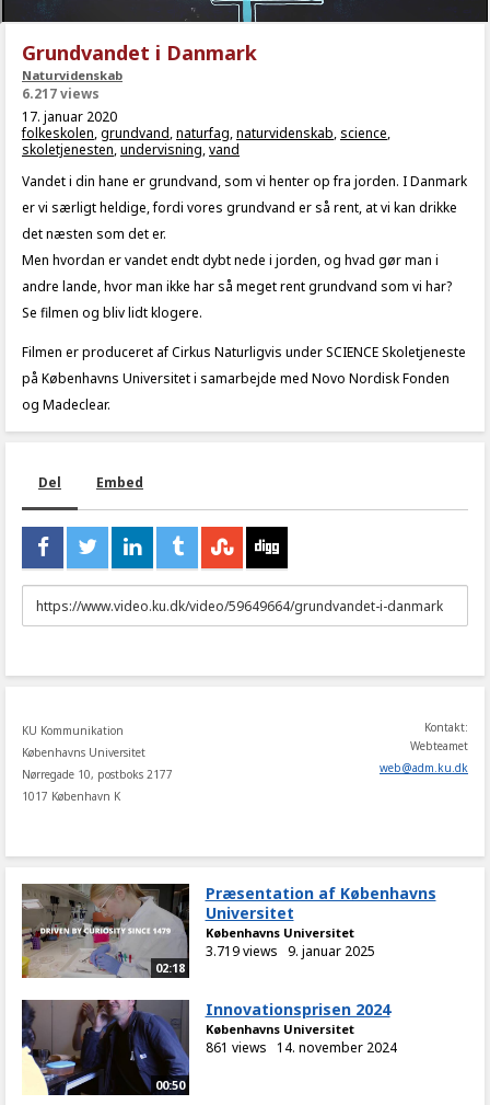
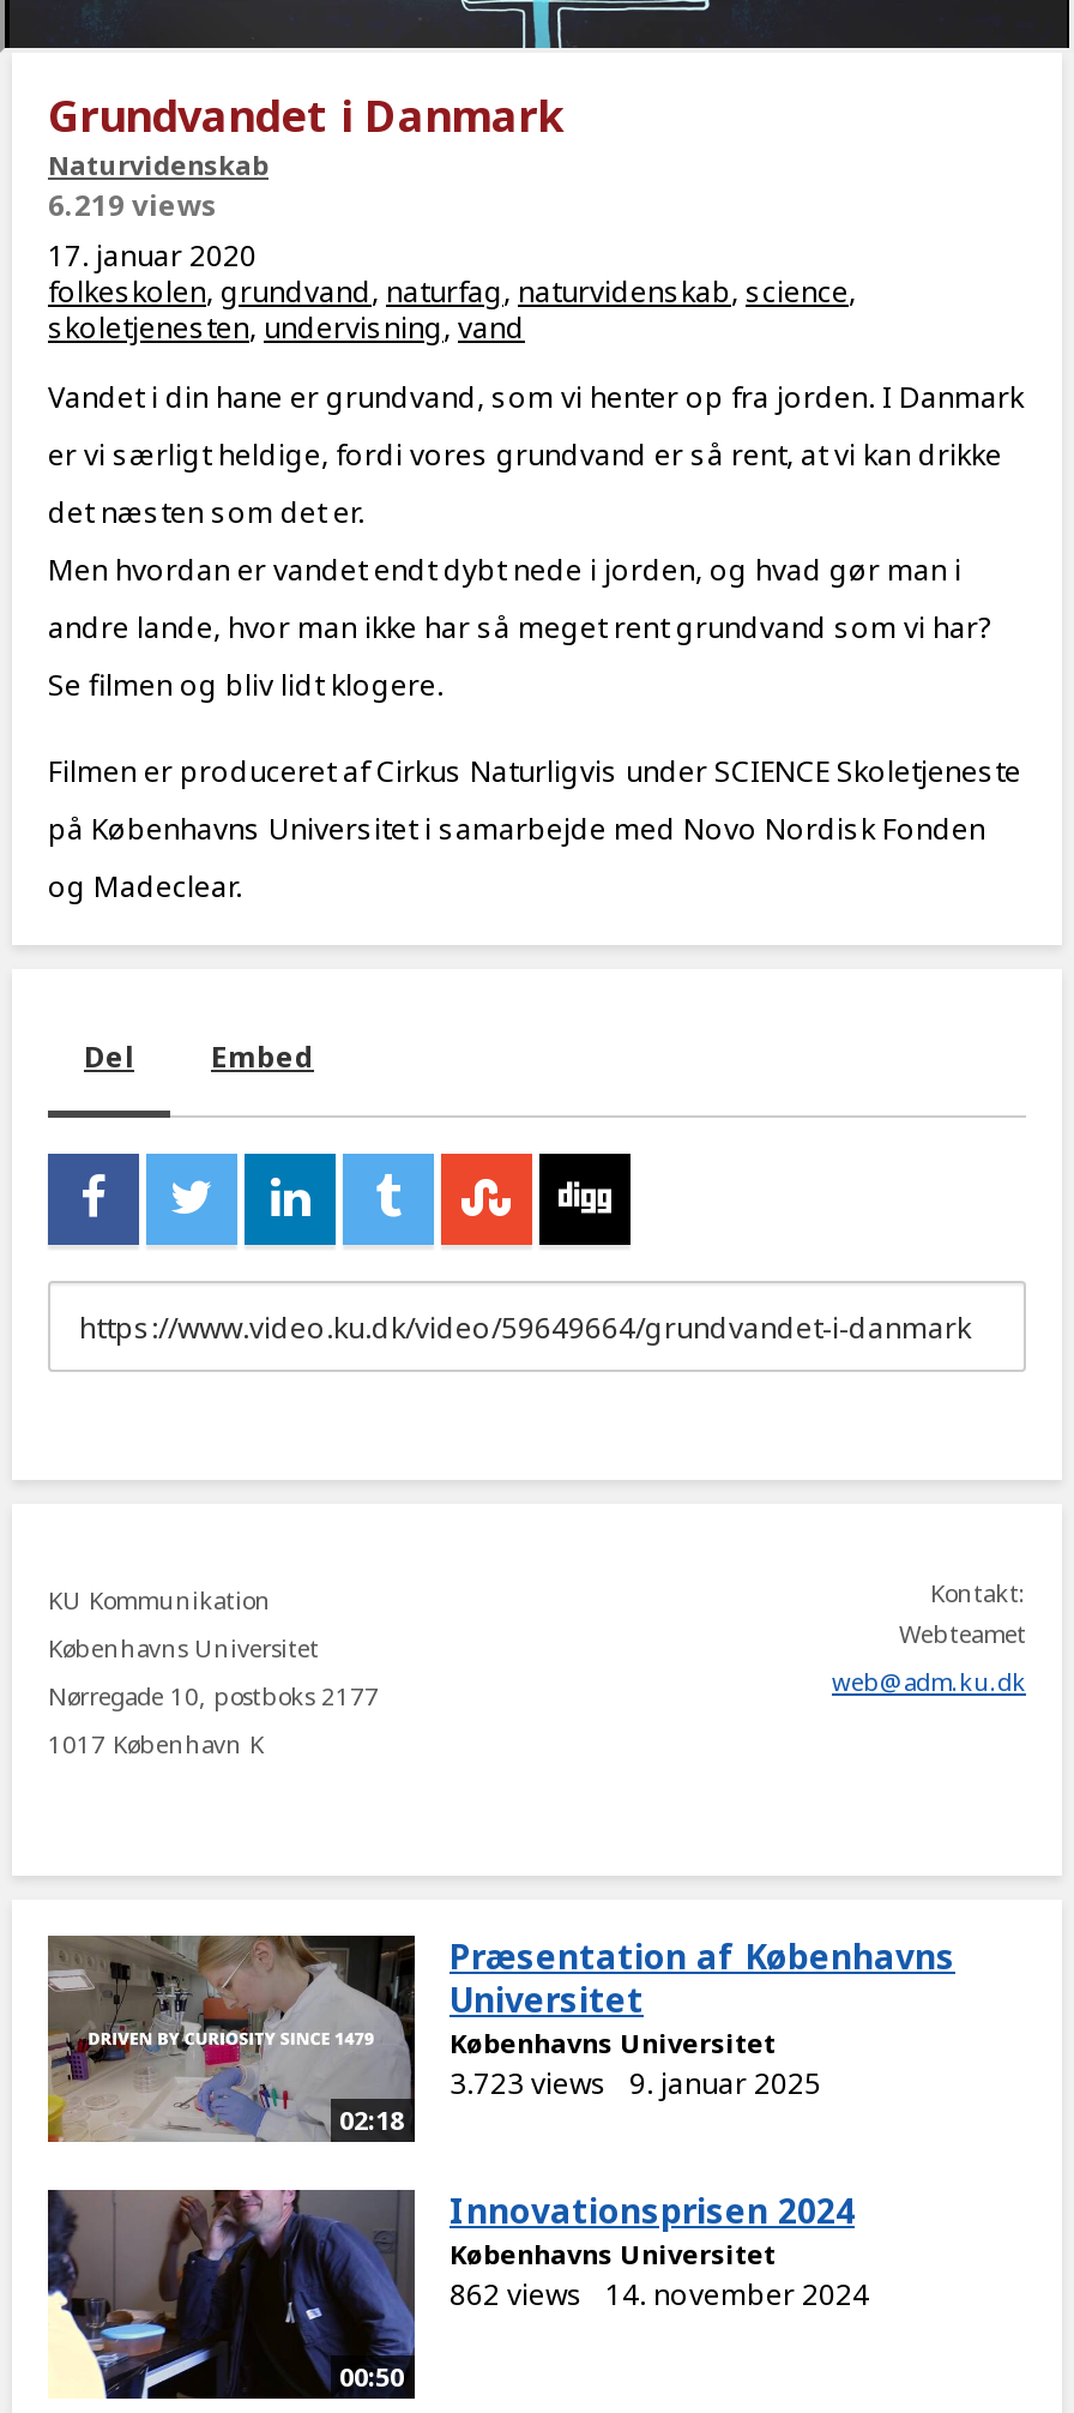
- 6.217 views
+ 6.219 views

- 3.719 views 9. januar 2025
+ 3.723 views 9. januar 2025

- 861 views 14. november 2024
+ 862 views 14. november 2024
